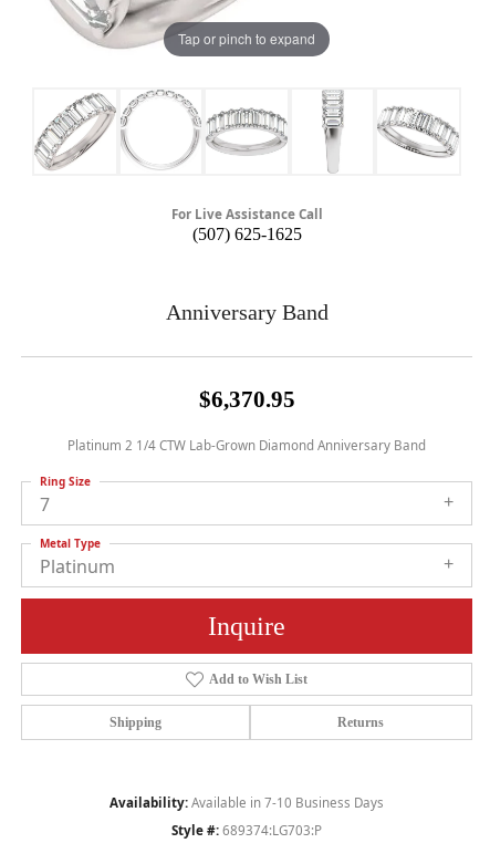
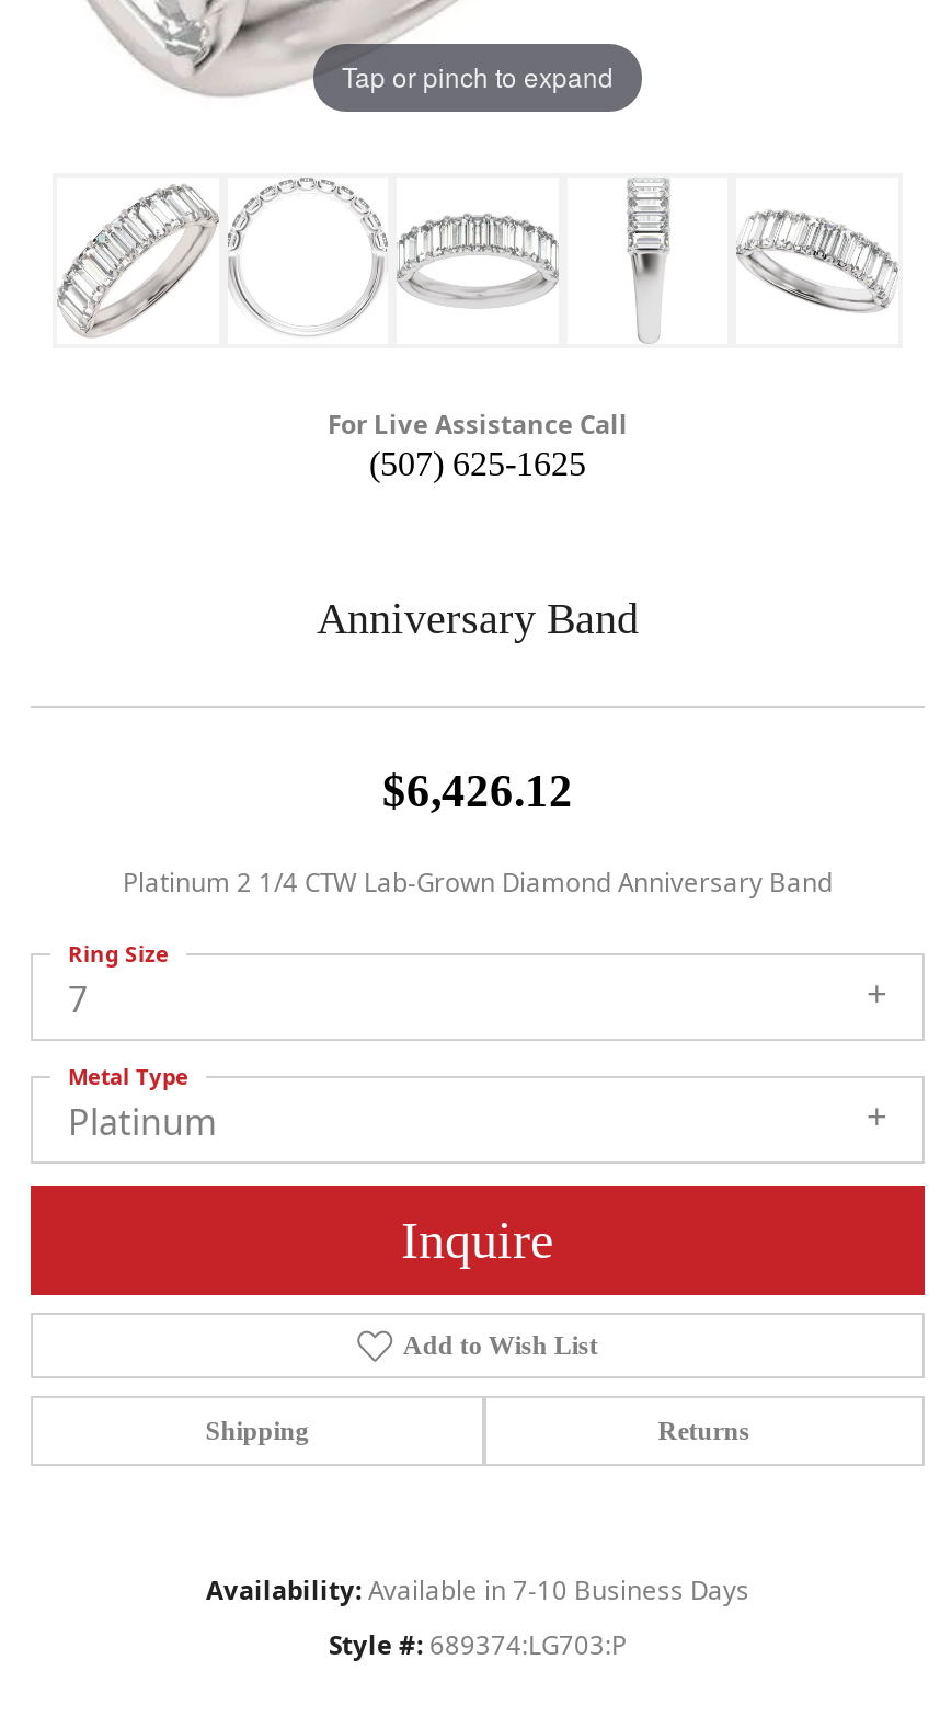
- $6,370.95
+ $6,426.12
